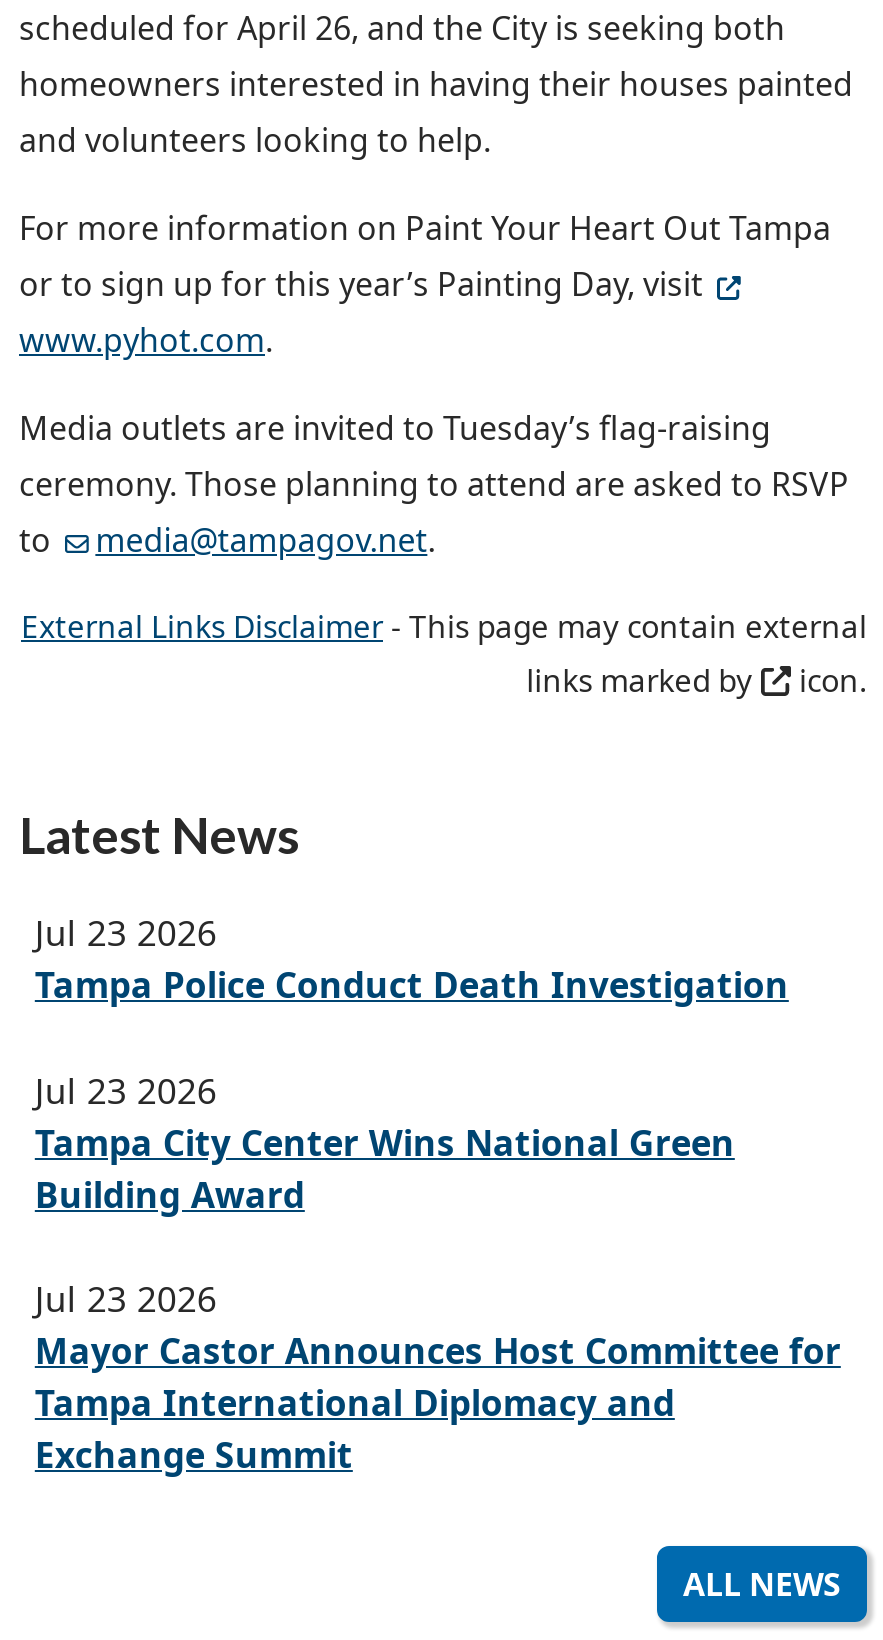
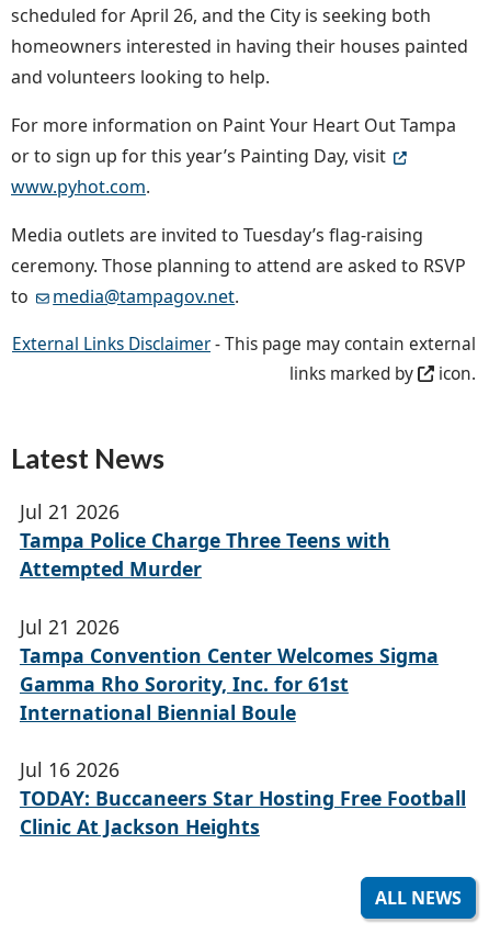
- Jul 23 2026
- Tampa Police Conduct Death Investigation
+ Jul 21 2026
+ Tampa Police Charge Three Teens with
+ Attempted Murder

- Jul 23 2026
- Tampa City Center Wins National Green
- Building Award
+ Jul 21 2026
+ Tampa Convention Center Welcomes Sigma
+ Gamma Rho Sorority, Inc. for 61st
+ International Biennial Boule

- Jul 23 2026
- Mayor Castor Announces Host Committee for
- Tampa International Diplomacy and
- Exchange Summit
+ Jul 16 2026
+ TODAY: Buccaneers Star Hosting Free Football
+ Clinic At Jackson Heights
